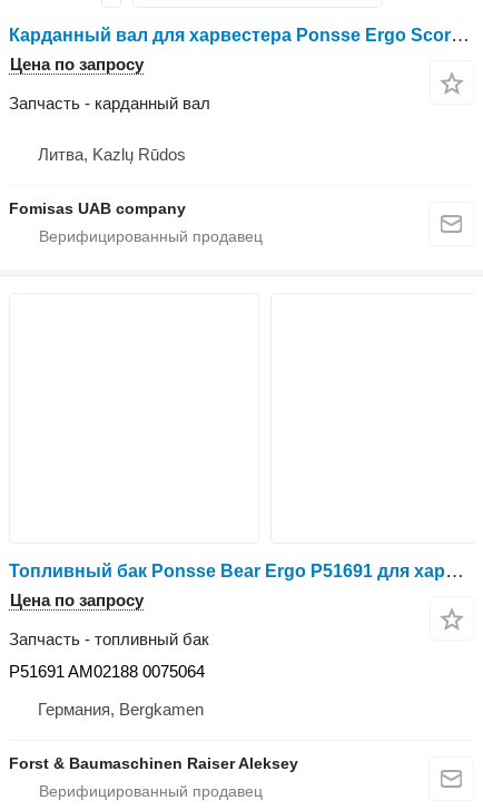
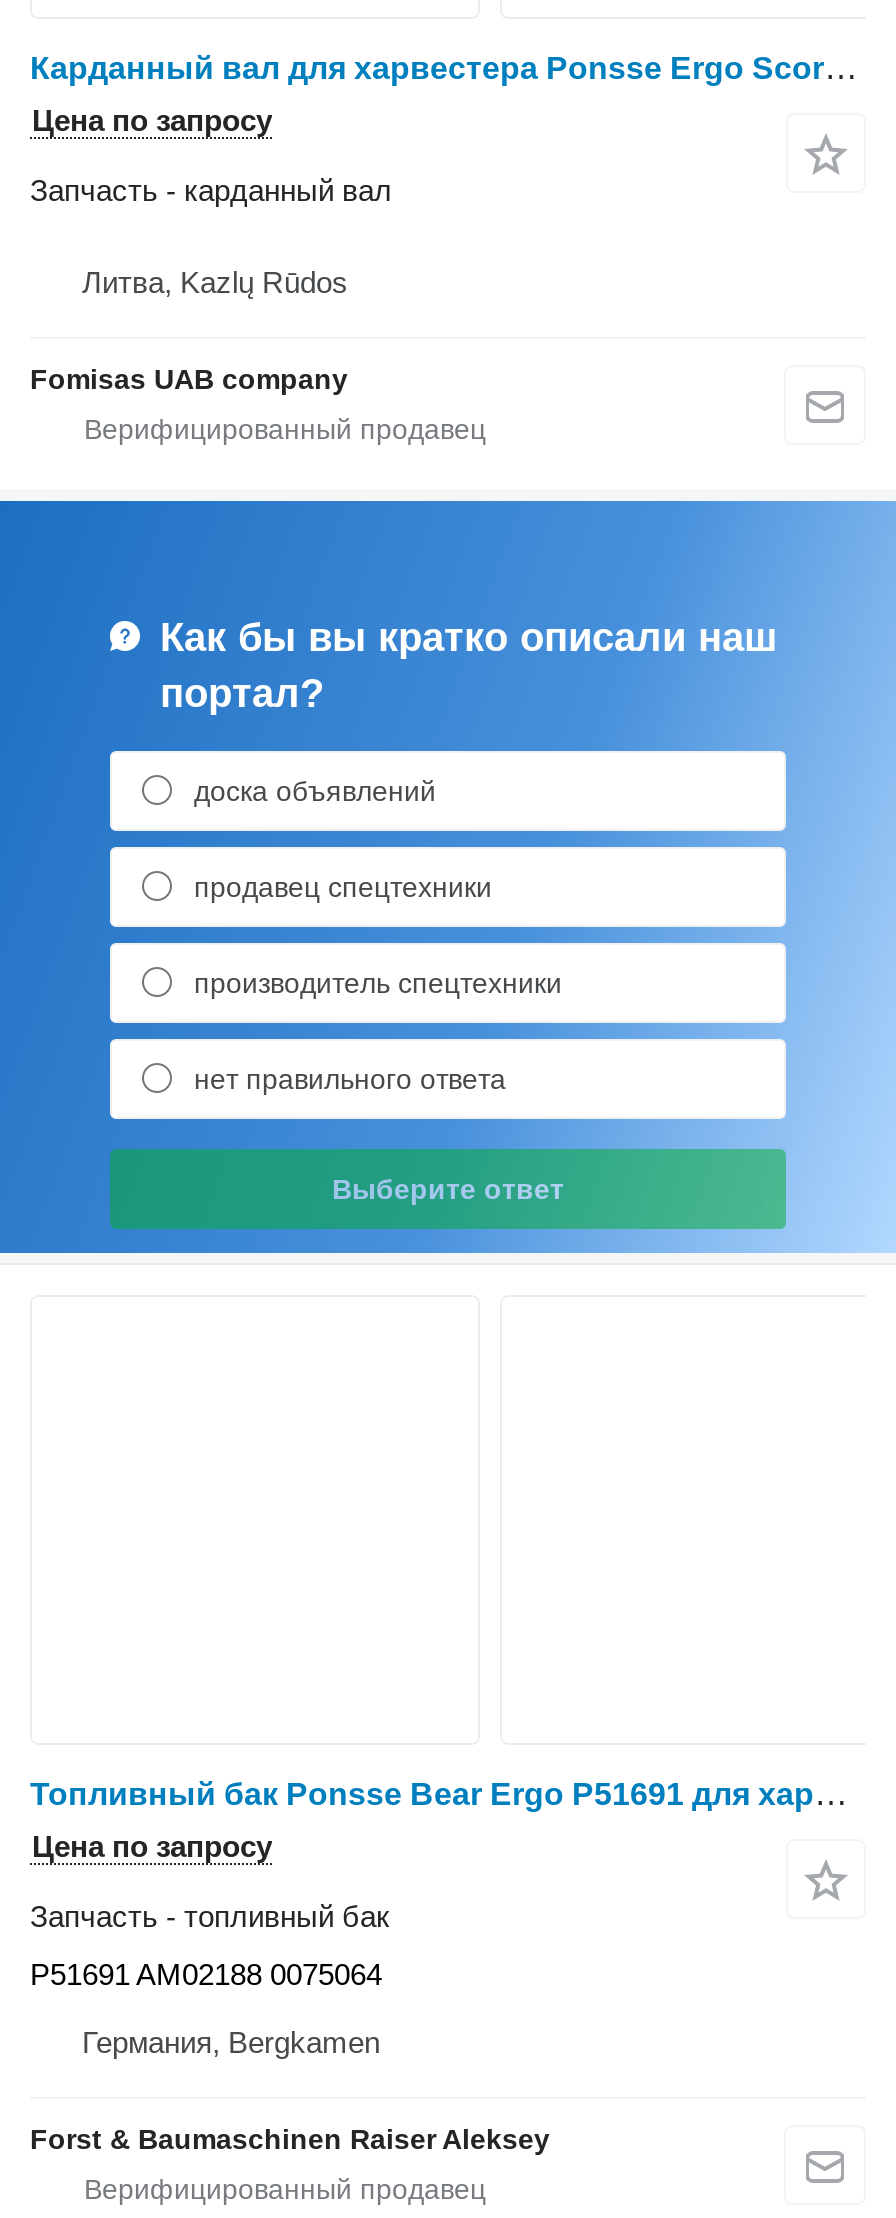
+ [image]
+ Как бы вы кратко описали наш
+ портал?
+ доска объявлений
+ продавец спецтехники
+ производитель спецтехники
+ нет правильного ответа
+ Выберите ответ
